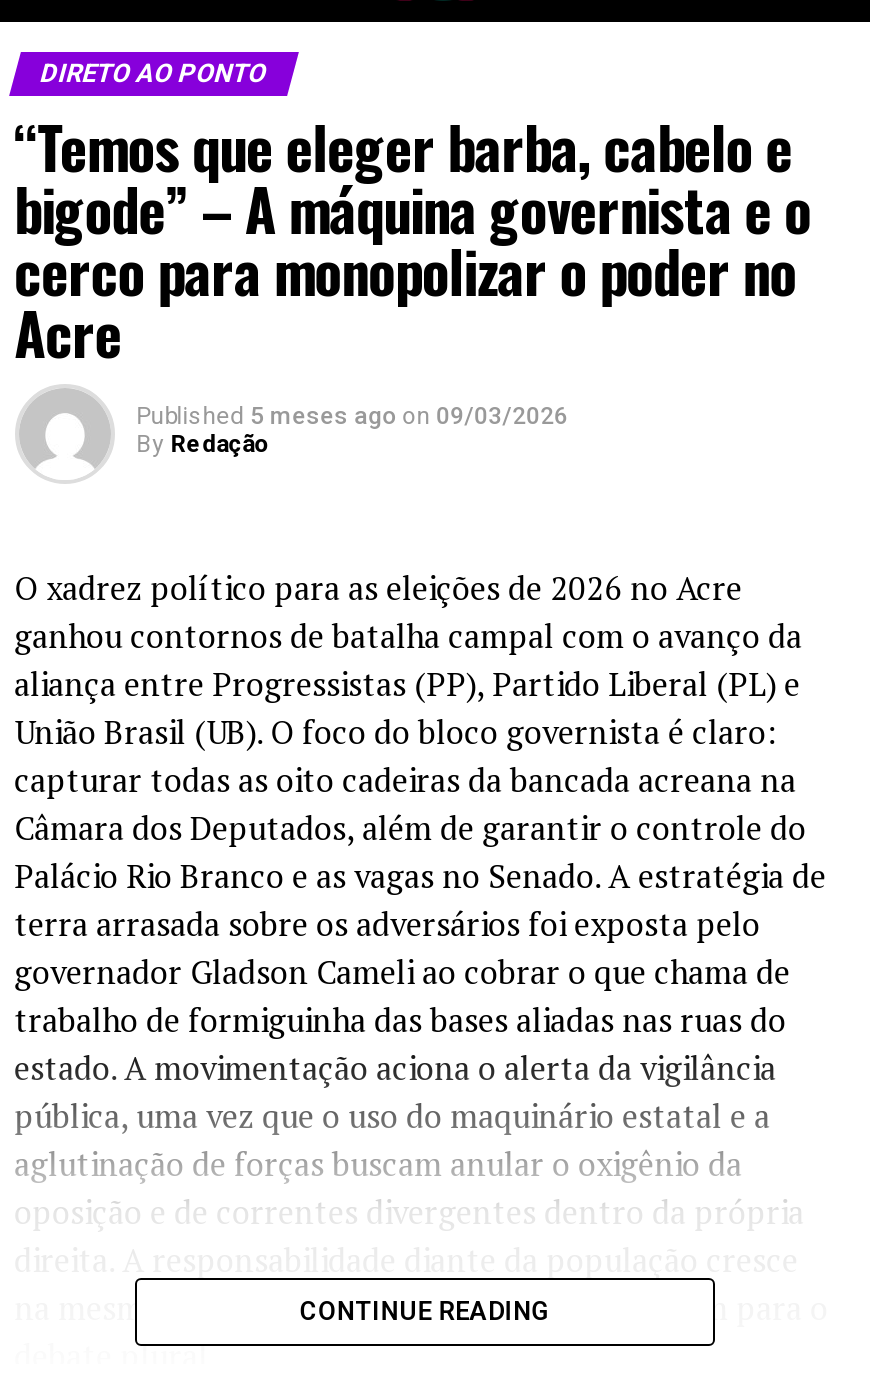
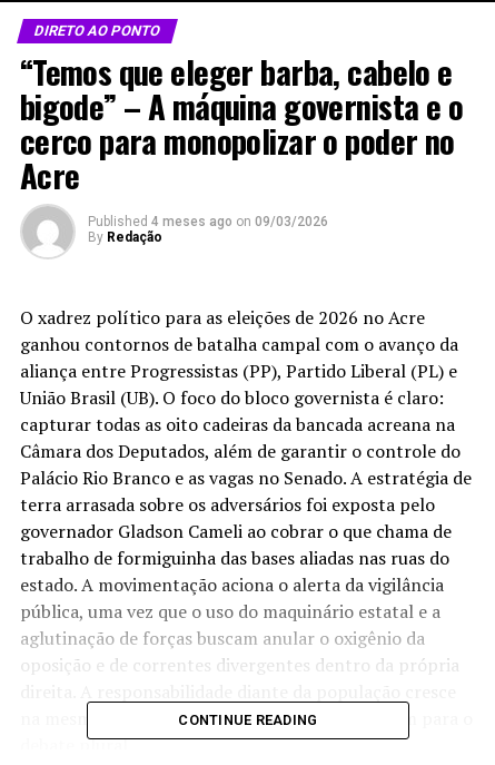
- Published 5 meses ago on 09/03/2026
+ Published 4 meses ago on 09/03/2026
